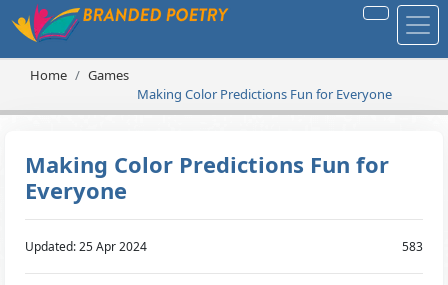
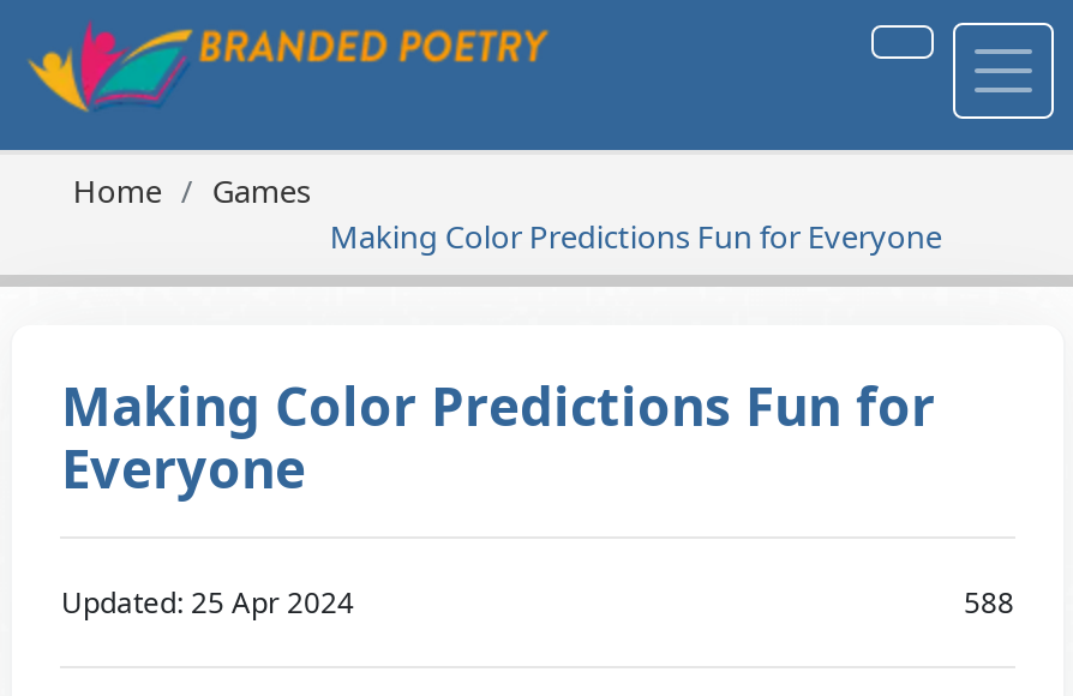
- 583
+ 588
